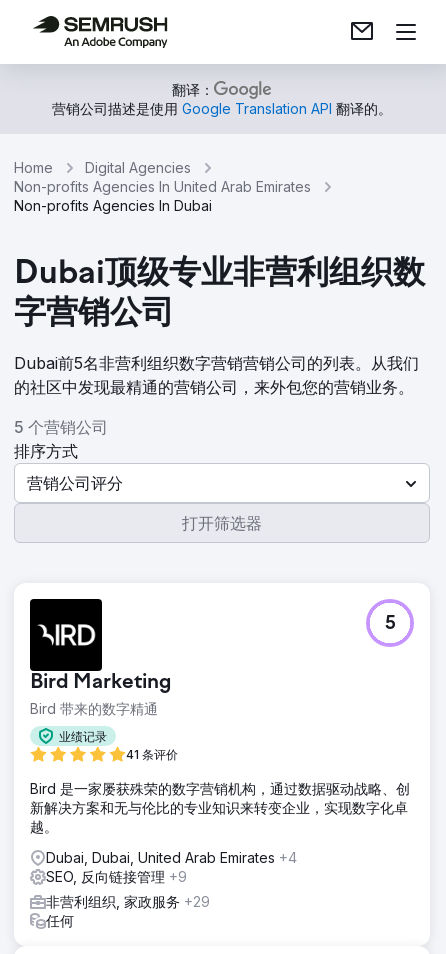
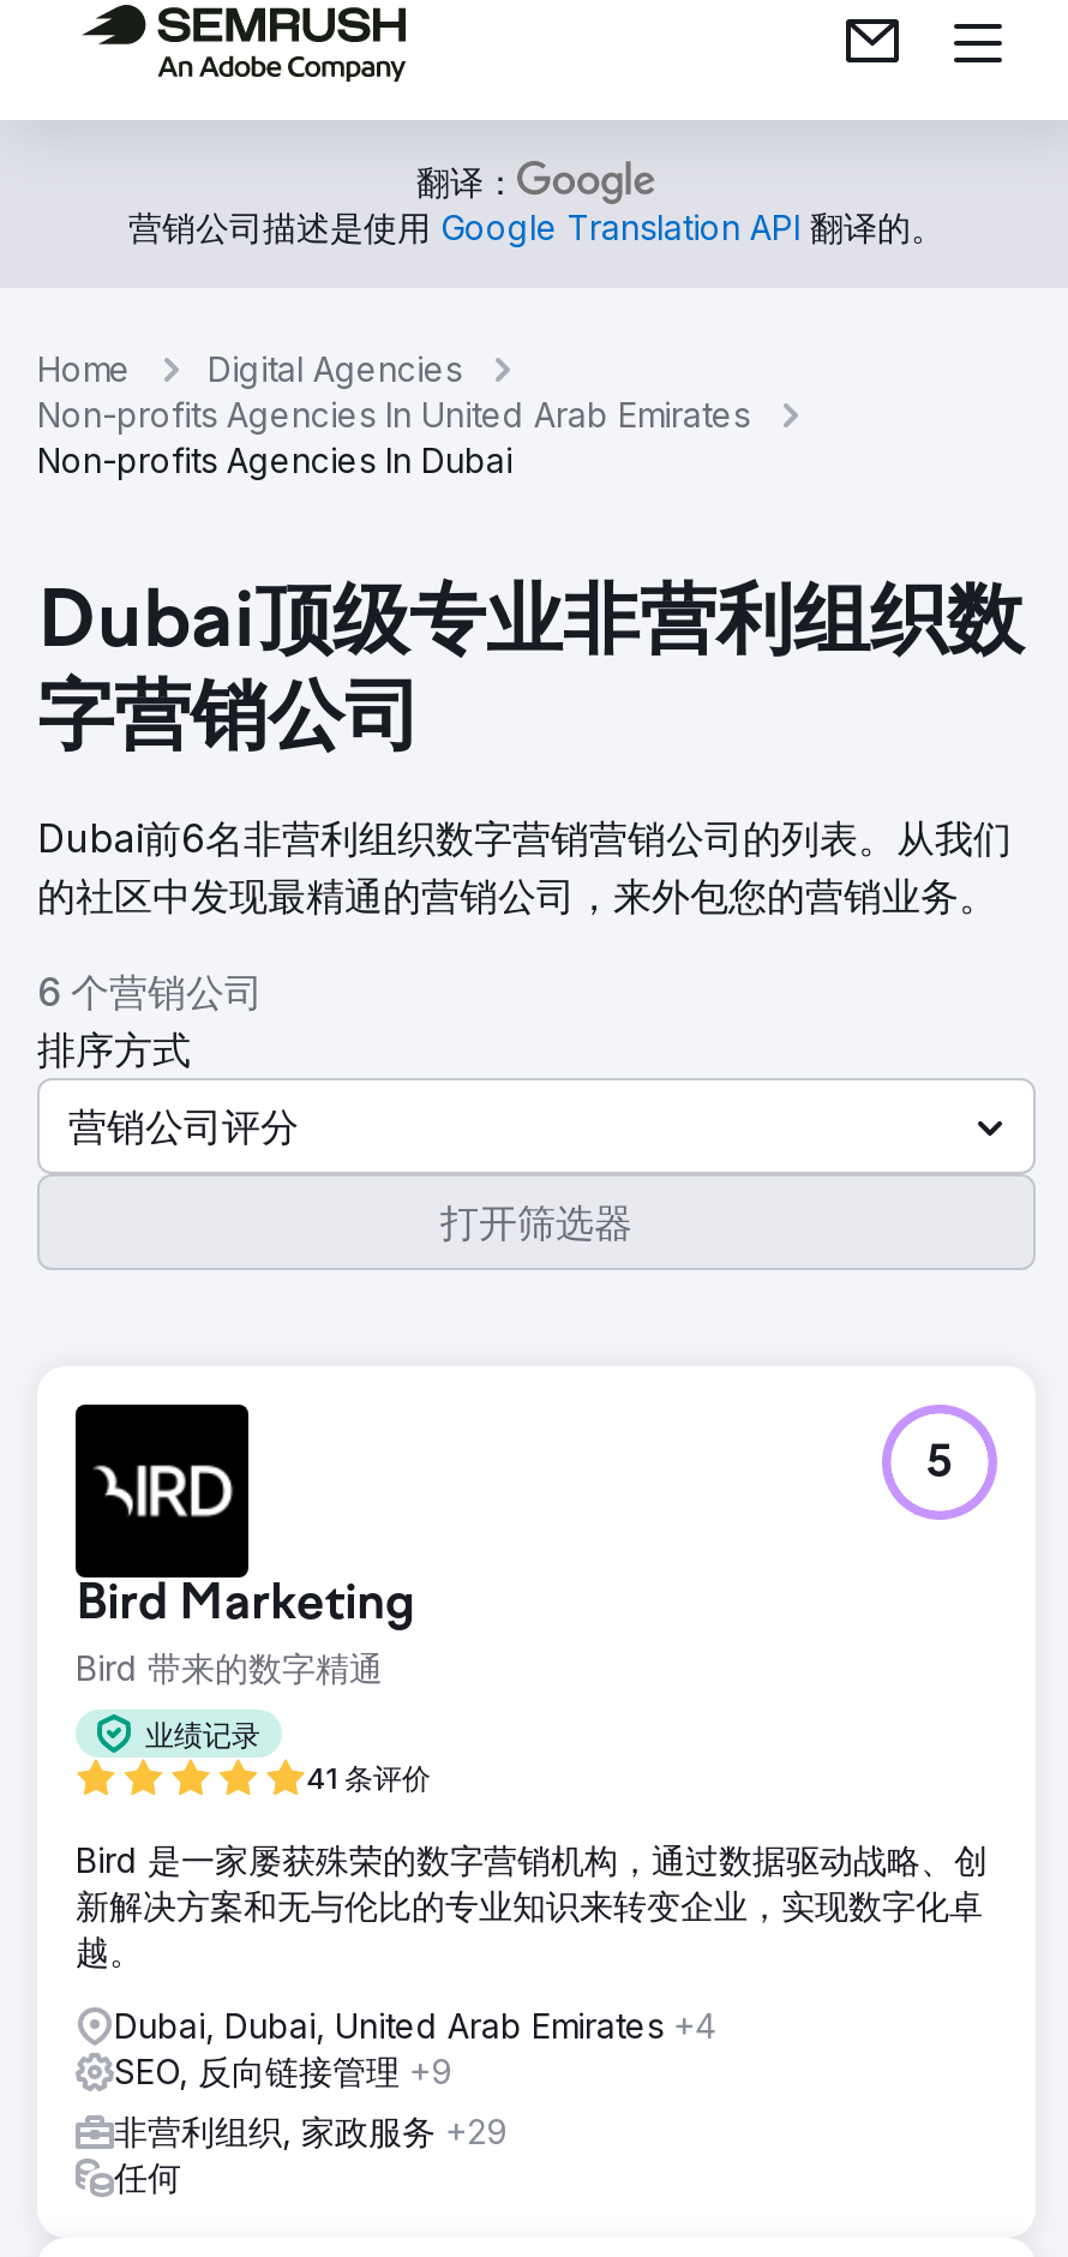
- Dubai前5名非营利组织数字营销营销公司的列表。从我们
+ Dubai前6名非营利组织数字营销营销公司的列表。从我们

- 5 个营销公司
+ 6 个营销公司
